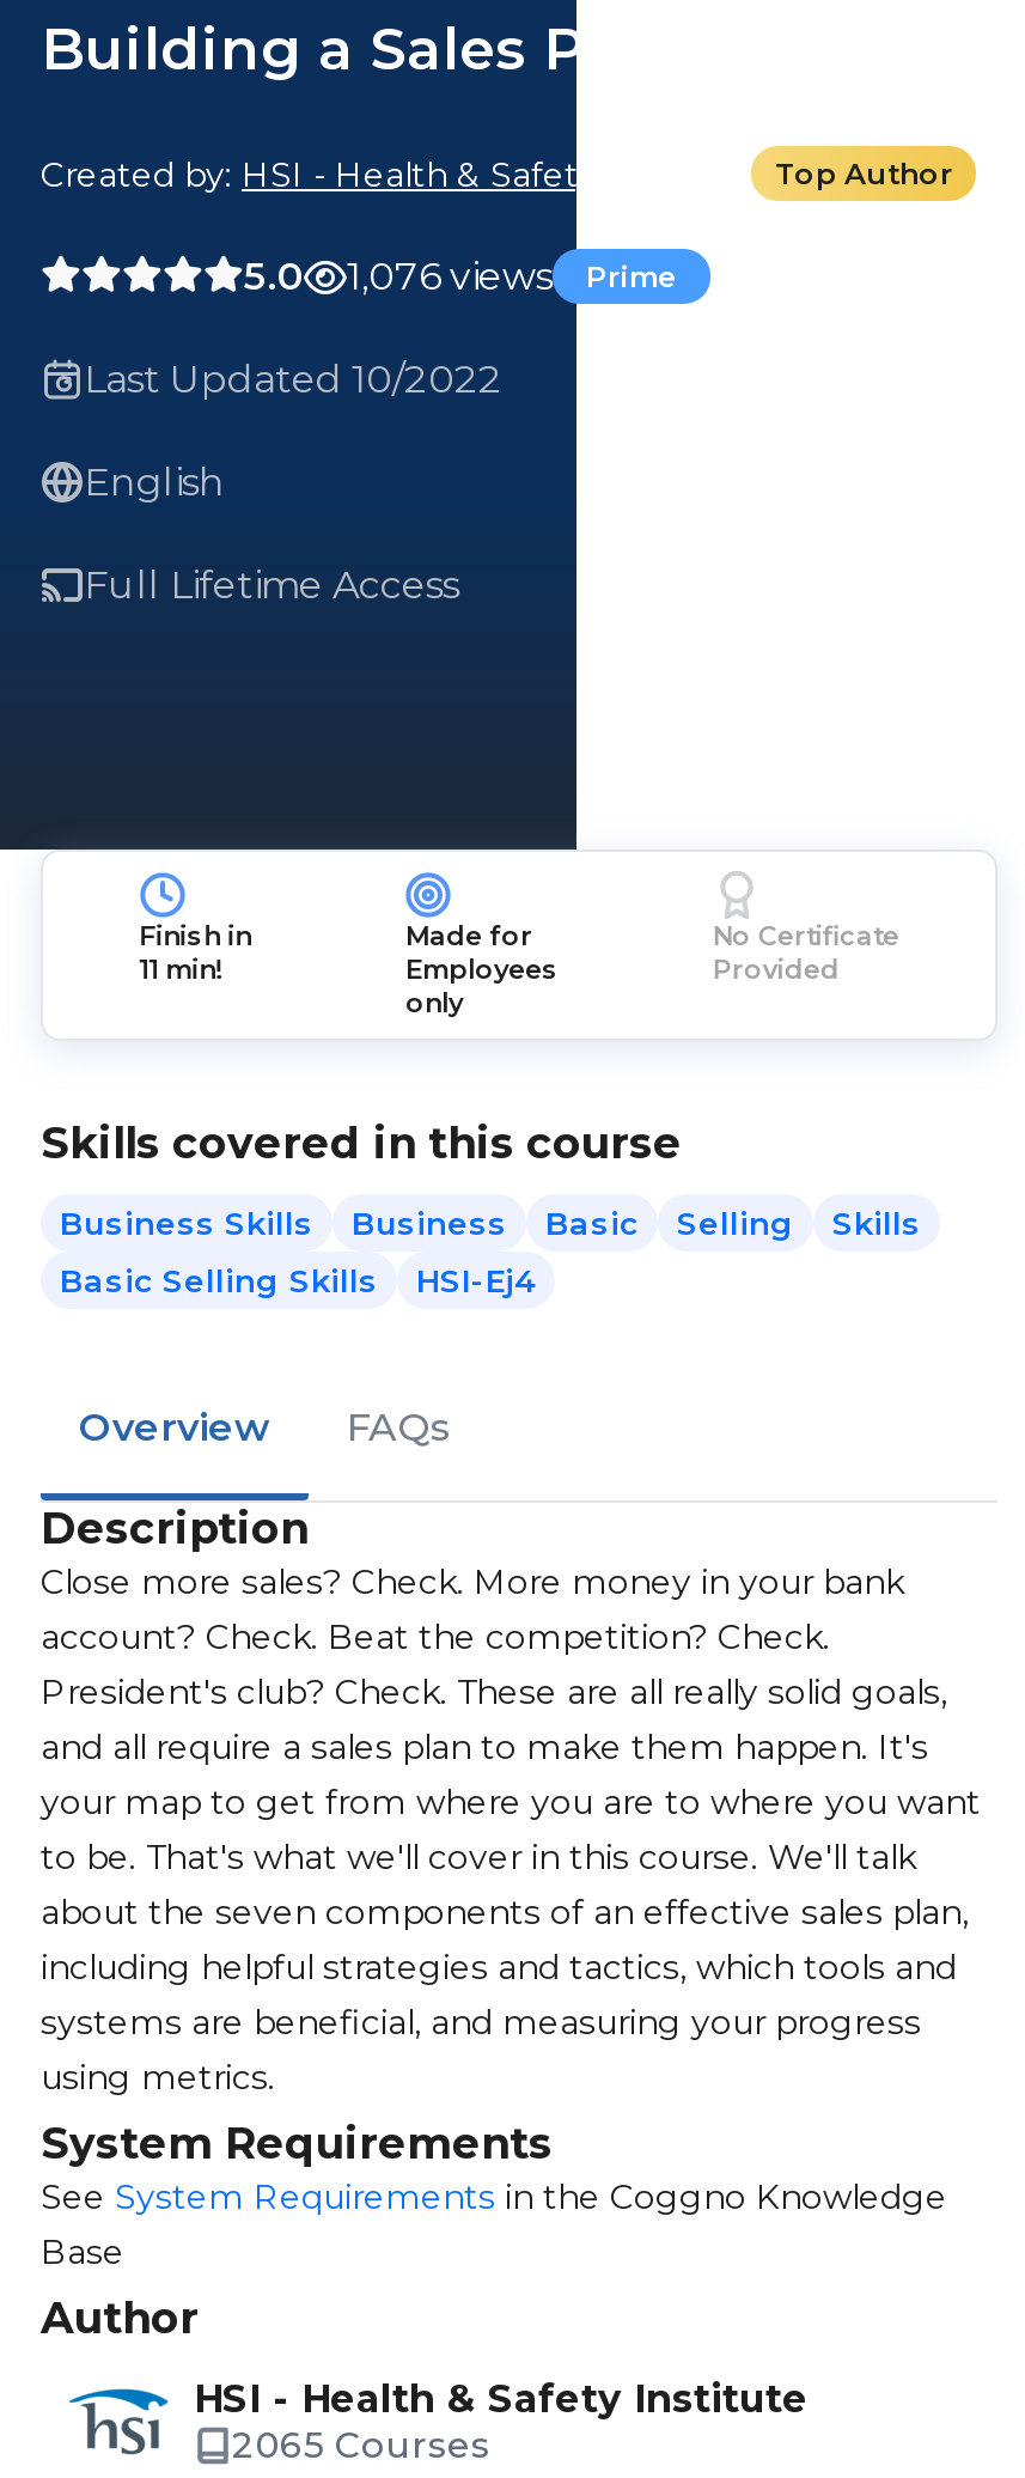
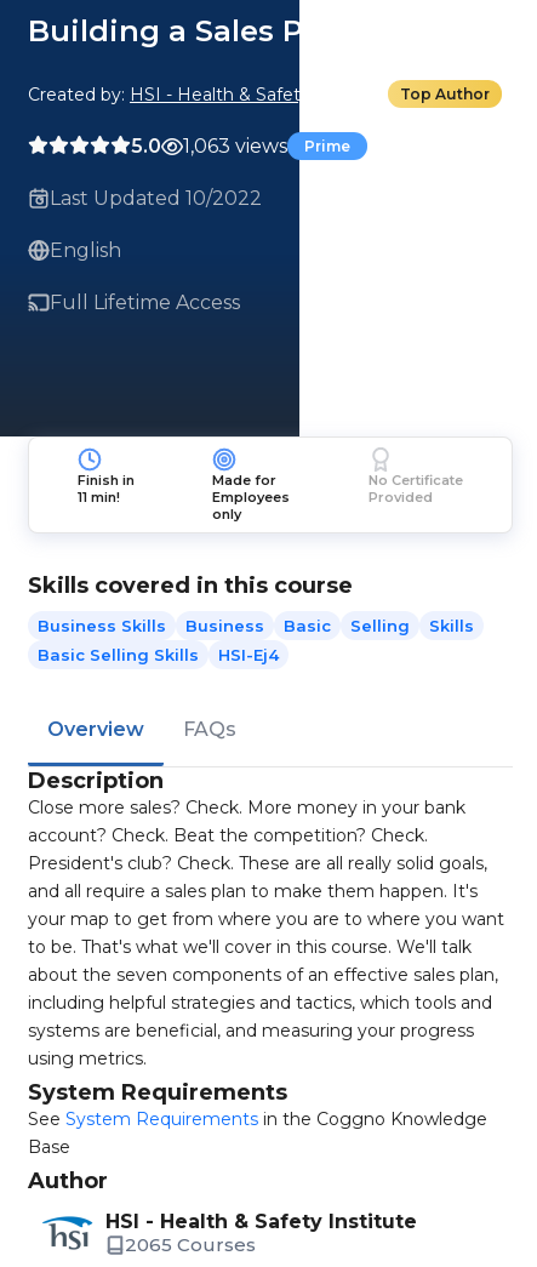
- 5.0 1,076 views Prime
+ 5.0 1,063 views Prime
